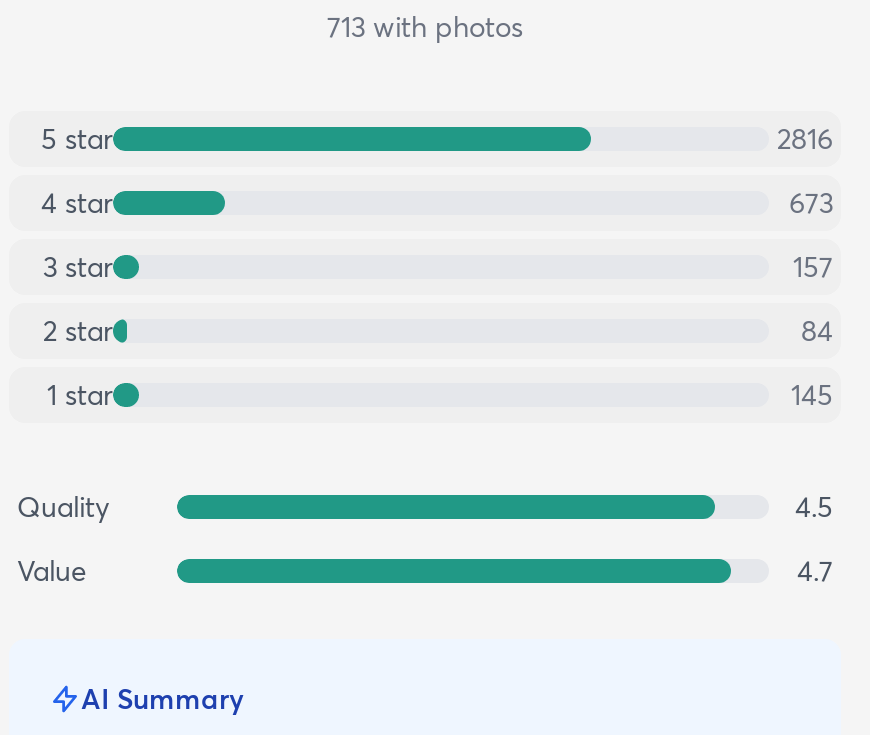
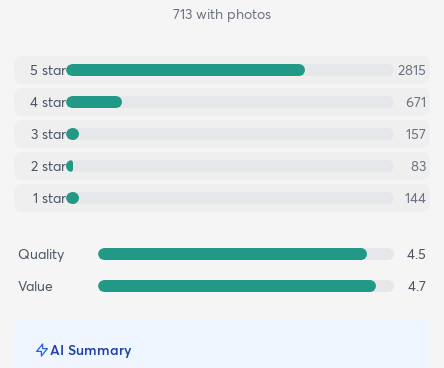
- 2816
+ 2815

- 673
+ 671

- 84
+ 83

- 145
+ 144
